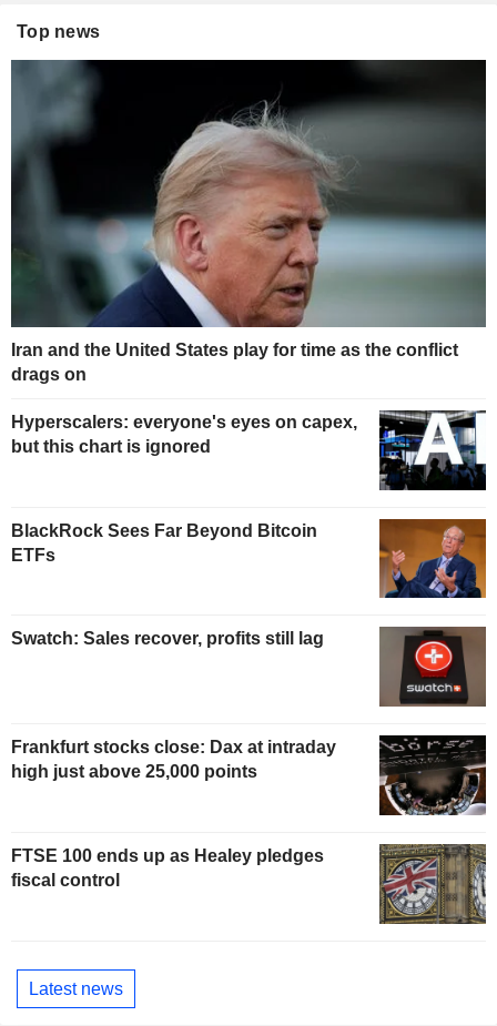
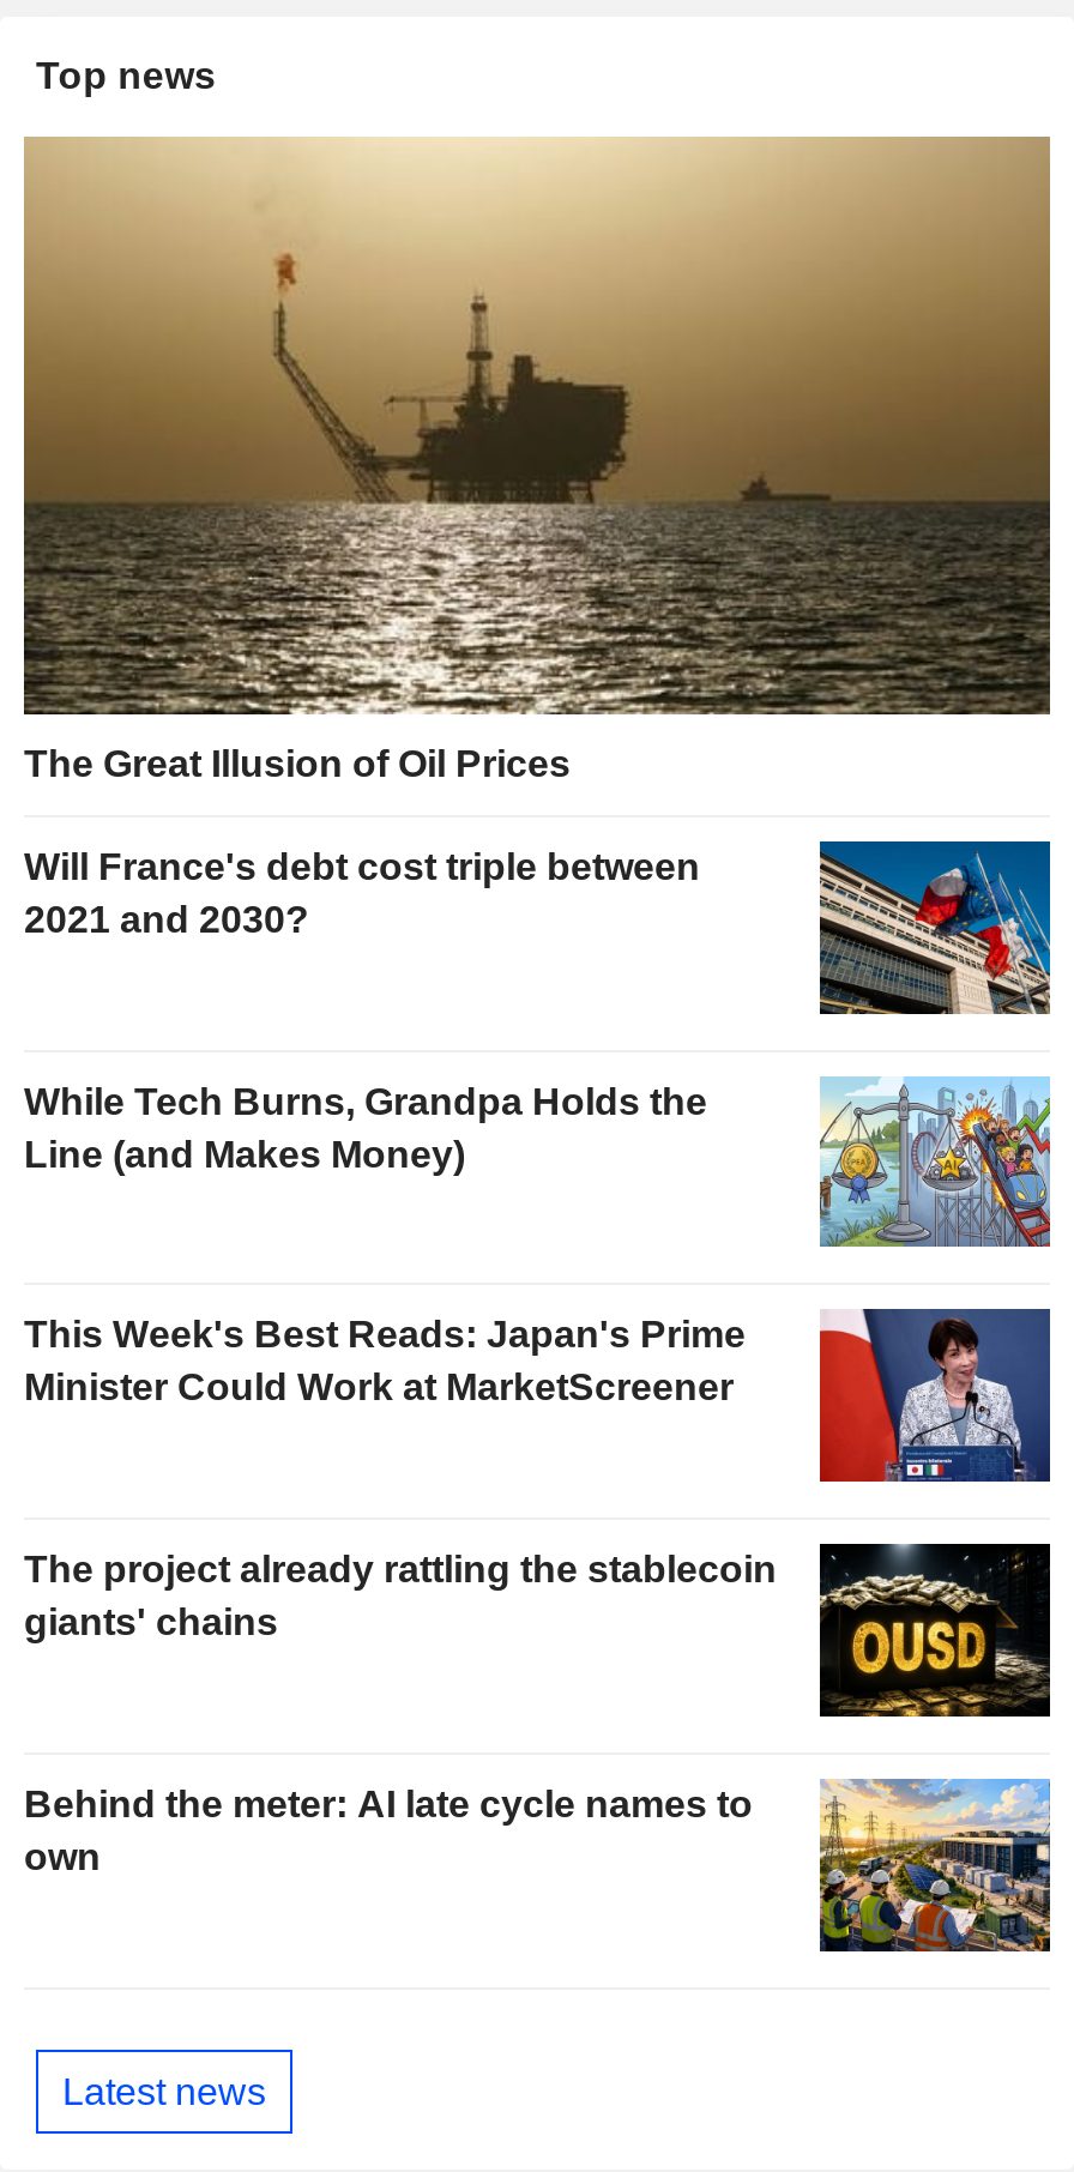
- [image]
- Iran and the United States play for time as the conflict
- drags on
+ [image]
+ The Great Illusion of Oil Prices

- Hyperscalers: everyone's eyes on capex,
- but this chart is ignored
+ Will France's debt cost triple between
+ 2021 and 2030?

- [image]
+ [image]

- BlackRock Sees Far Beyond Bitcoin
- ETFs
+ While Tech Burns, Grandpa Holds the
+ Line (and Makes Money)

- [image]
+ [image]

- Swatch: Sales recover, profits still lag
+ This Week's Best Reads: Japan's Prime
+ Minister Could Work at MarketScreener

- [image]
+ [image]

- [image]
- Frankfurt stocks close: Dax at intraday
- high just above 25,000 points
+ [image]
+ The project already rattling the stablecoin
+ giants' chains

- FTSE 100 ends up as Healey pledges
- fiscal control
+ Behind the meter: AI late cycle names to
+ own

- [image]
+ [image]
